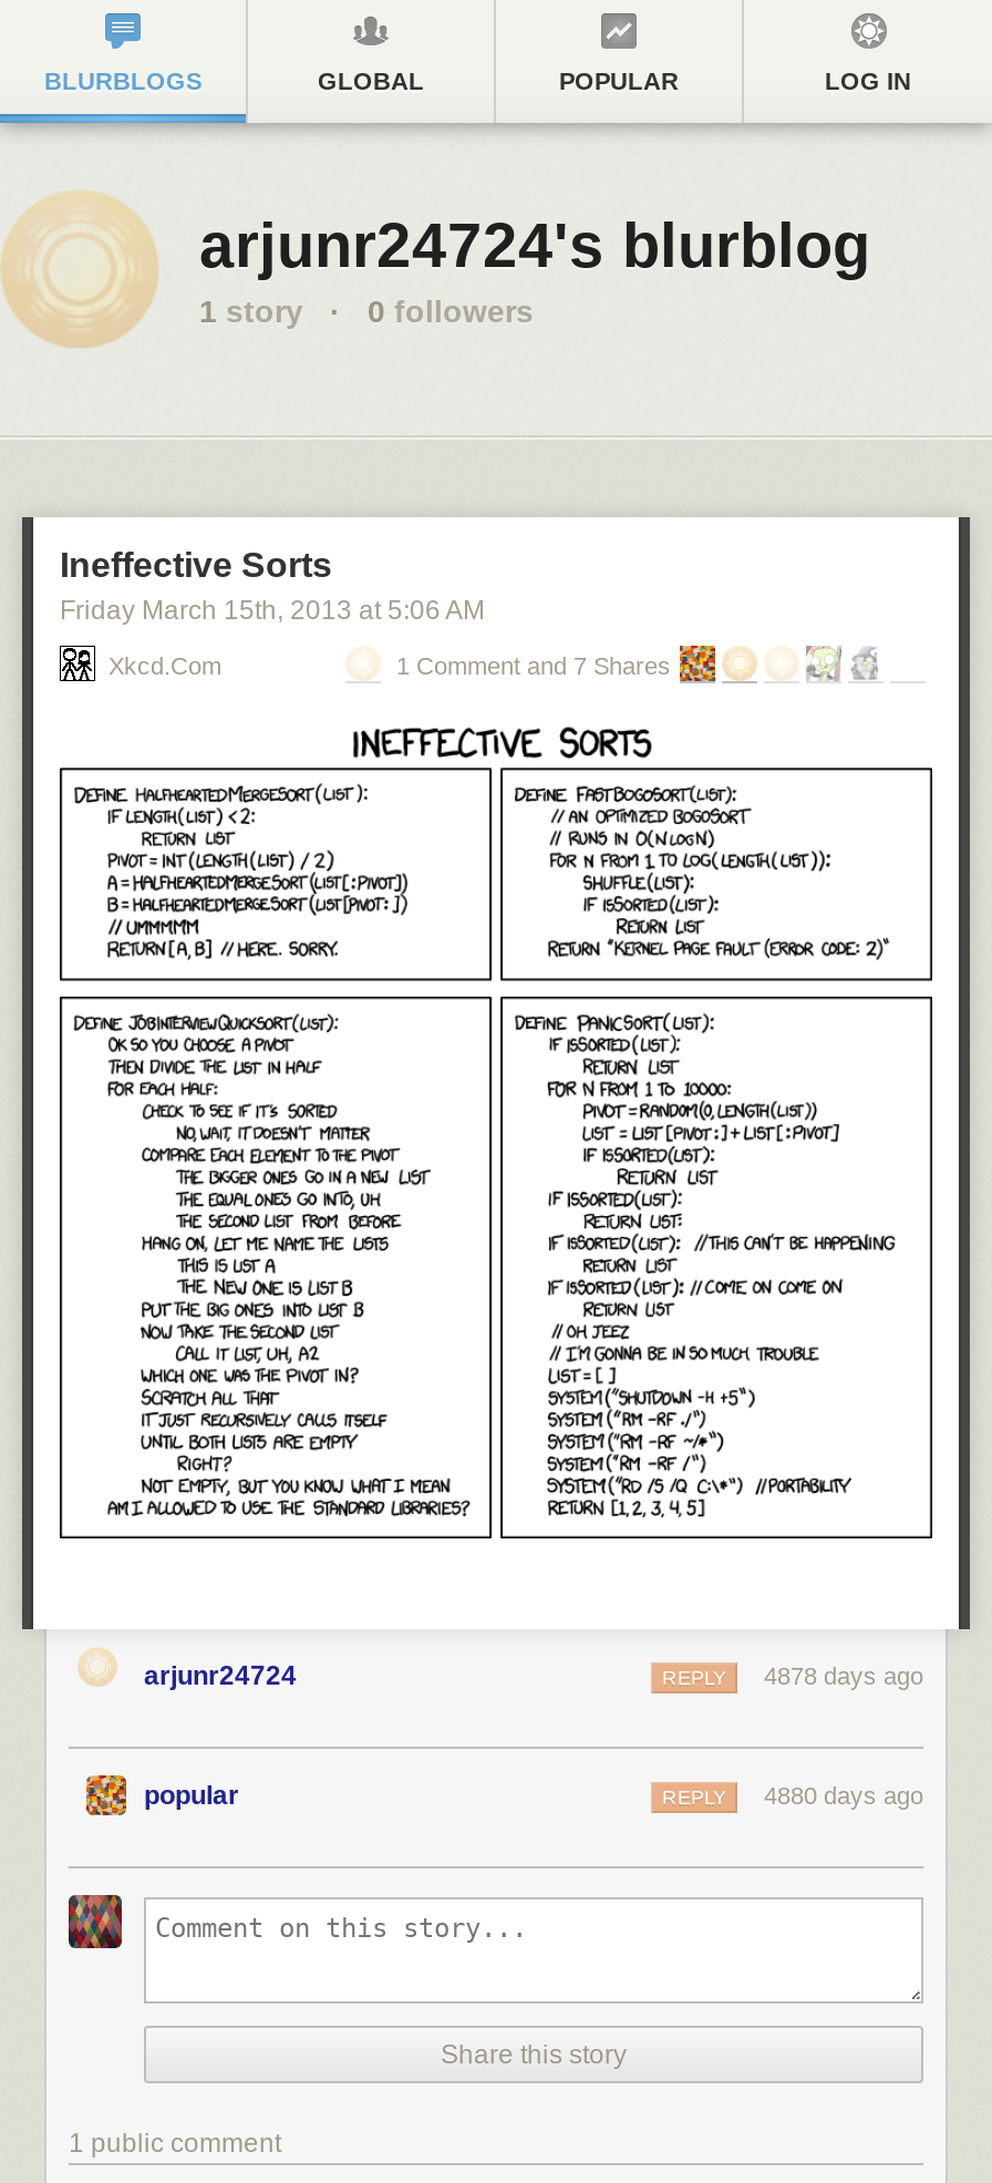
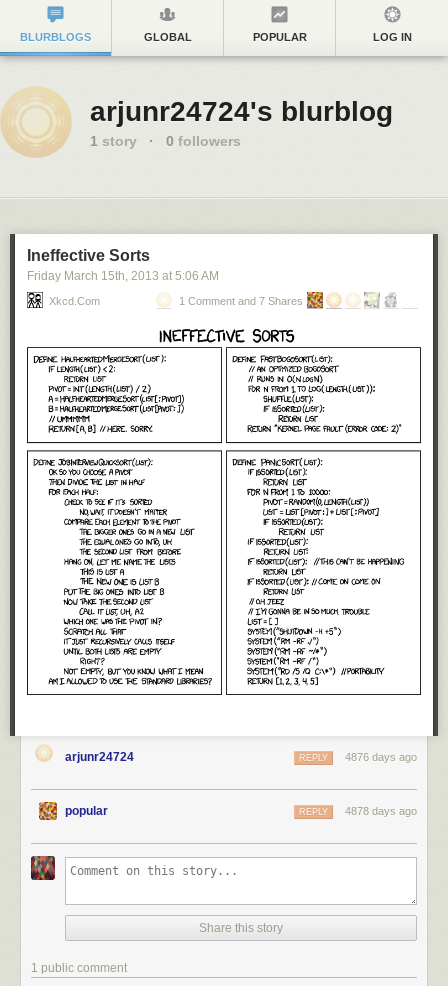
- REPLY 4878 days ago
+ REPLY 4876 days ago

- REPLY 4880 days ago
+ REPLY 4878 days ago
